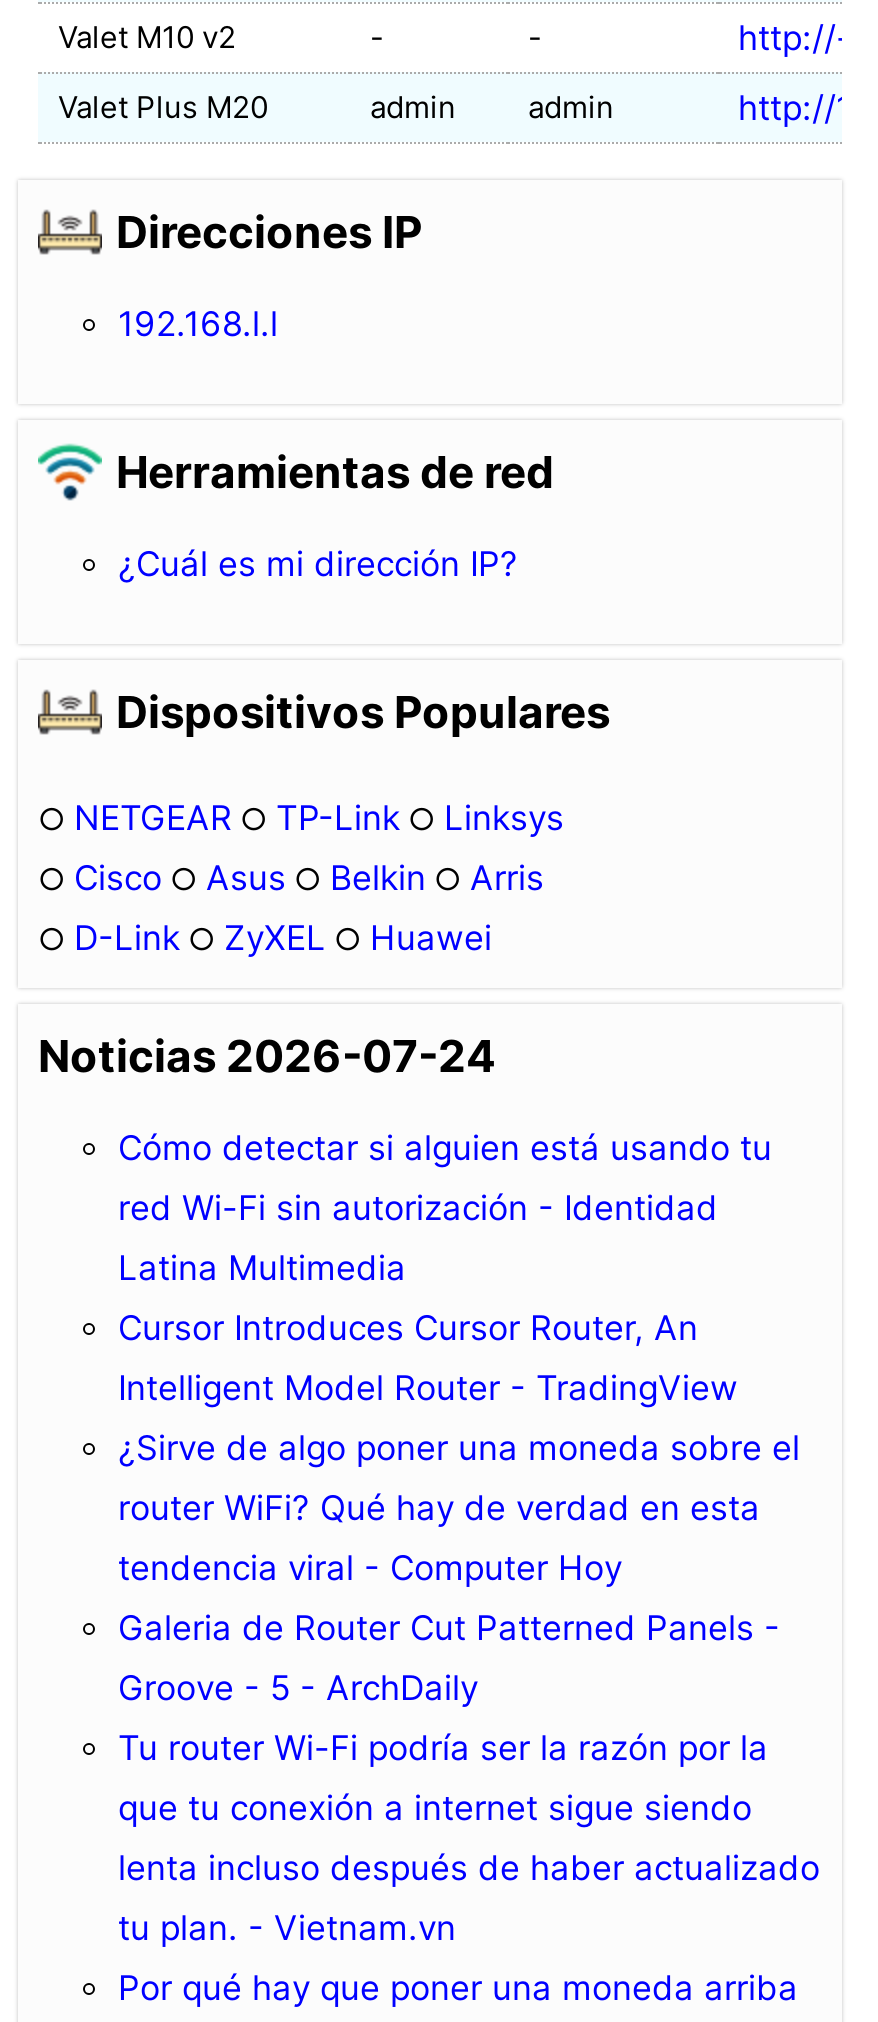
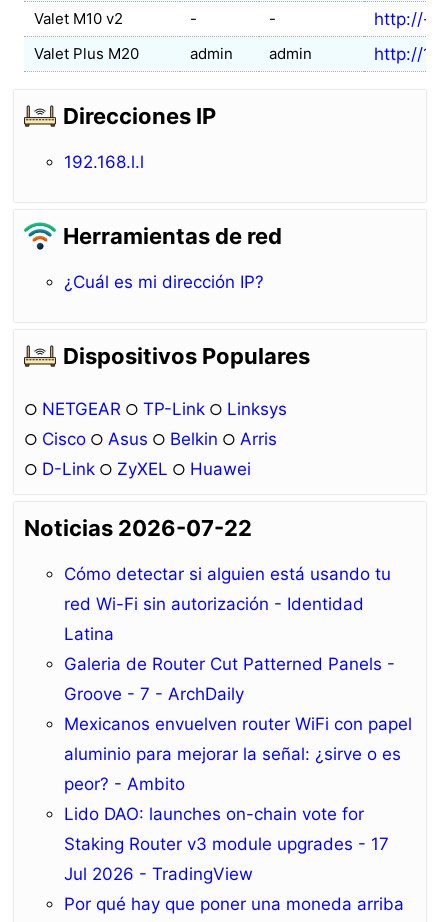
- Noticias 2026-07-24
+ Noticias 2026-07-22

- Latina Multimedia
- Cursor Introduces Cursor Router, An
- Intelligent Model Router - TradingView
- ¿Sirve de algo poner una moneda sobre el
- router WiFi? Qué hay de verdad en esta
- tendencia viral - Computer Hoy
+ Latina

moved up: Galeria de Router Cut Patterned Panels -

- Groove - 5 - ArchDaily
- Tu router Wi-Fi podría ser la razón por la
- que tu conexión a internet sigue siendo
- lenta incluso después de haber actualizado
- tu plan. - Vietnam.vn
+ Groove - 7 - ArchDaily
+ Mexicanos envuelven router WiFi con papel
+ aluminio para mejorar la señal: ¿sirve o es
+ peor? - Ambito
+ Lido DAO: launches on-chain vote for
+ Staking Router v3 module upgrades - 17
+ Jul 2026 - TradingView
